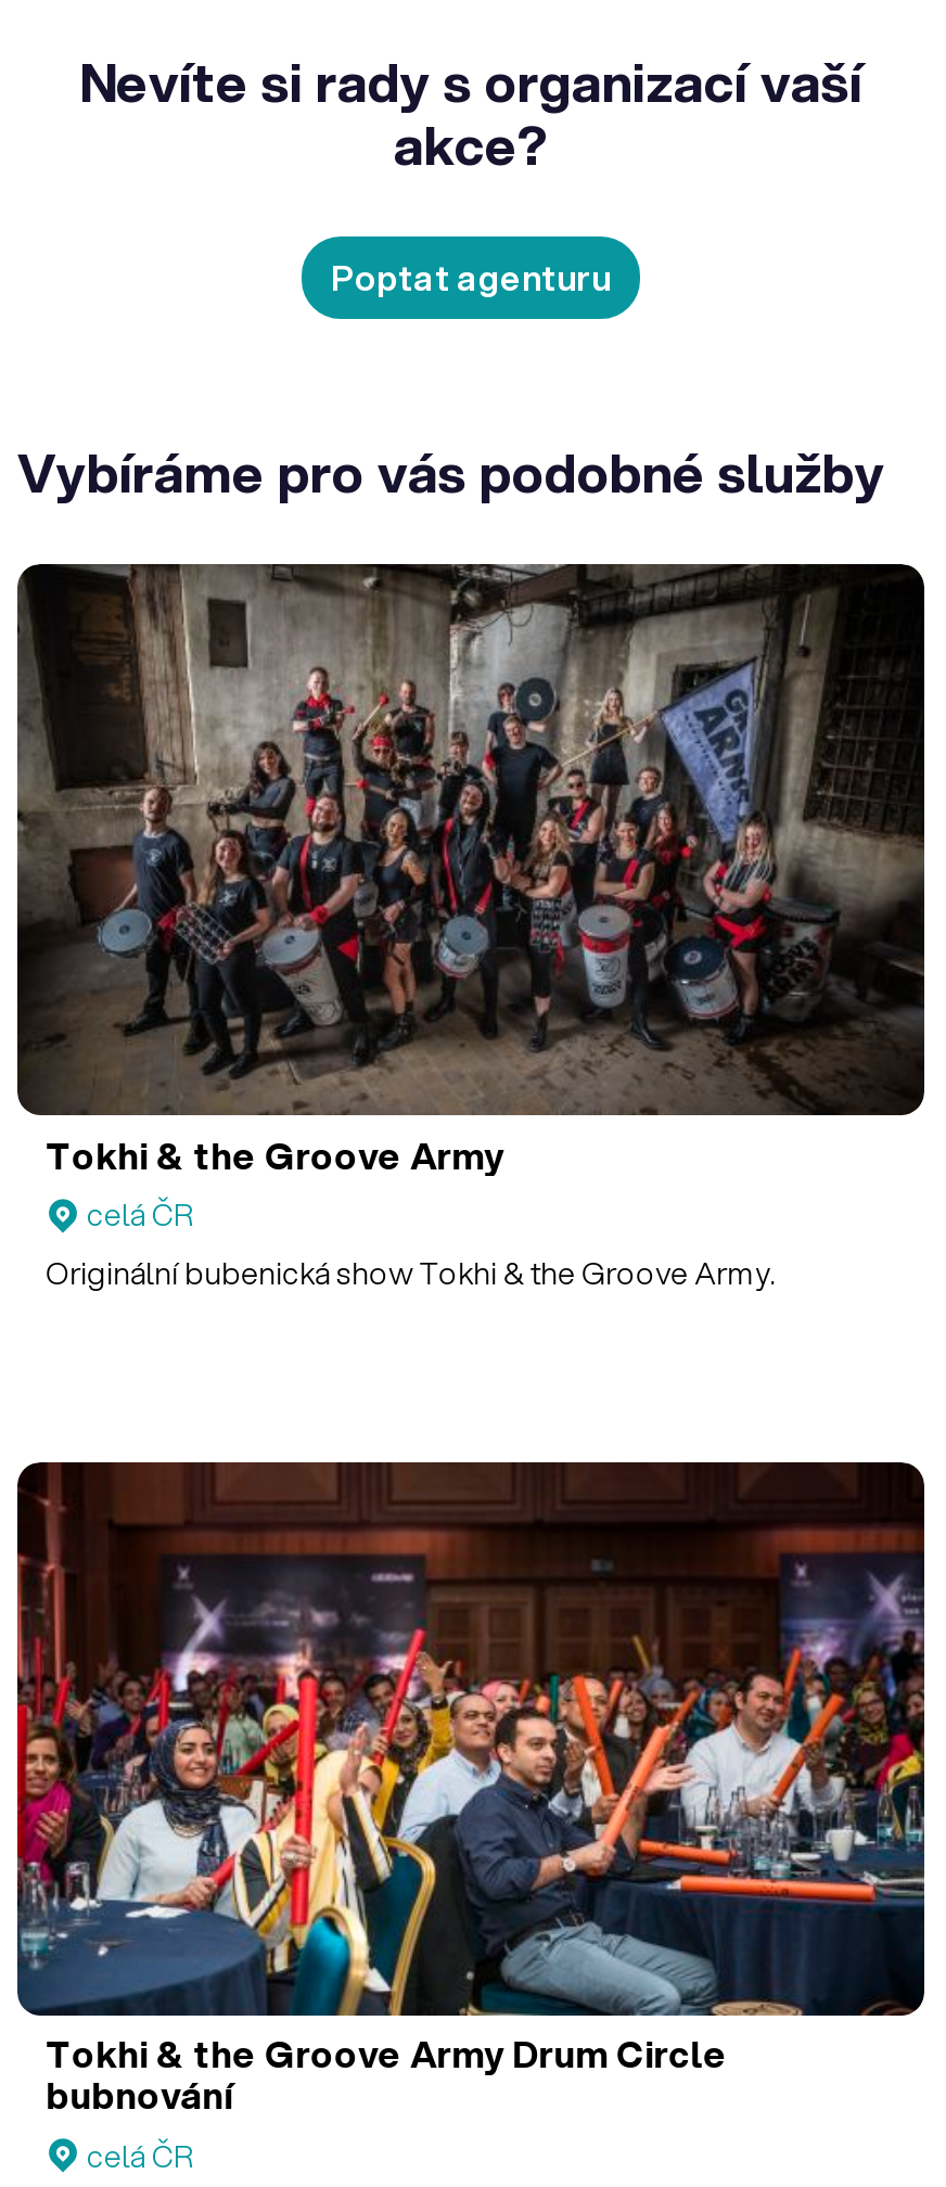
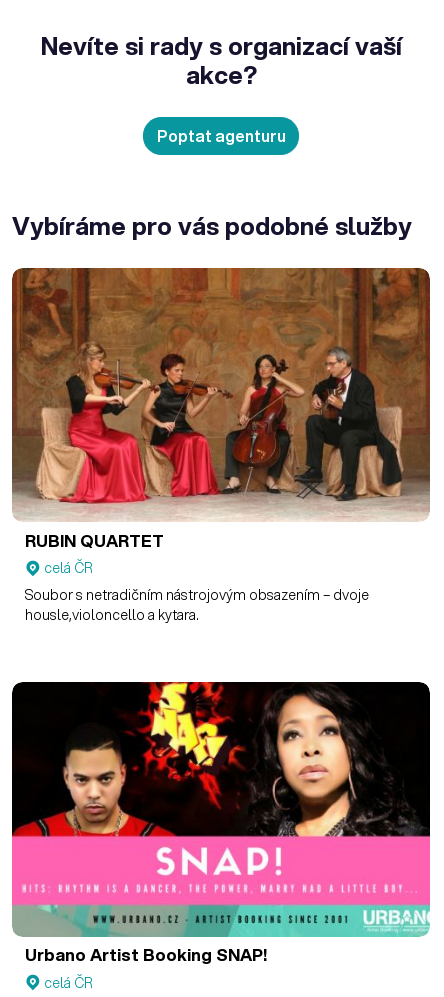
- [image]
- Tokhi & the Groove Army
+ [image]
+ RUBIN QUARTET

- Originální bubenická show Tokhi & the Groove Army.
+ Soubor s netradičním nástrojovým obsazením – dvoje
+ housle,violoncello a kytara.

- [image]
- Tokhi & the Groove Army Drum Circle
- bubnování
+ [image]
+ Urbano Artist Booking SNAP!
